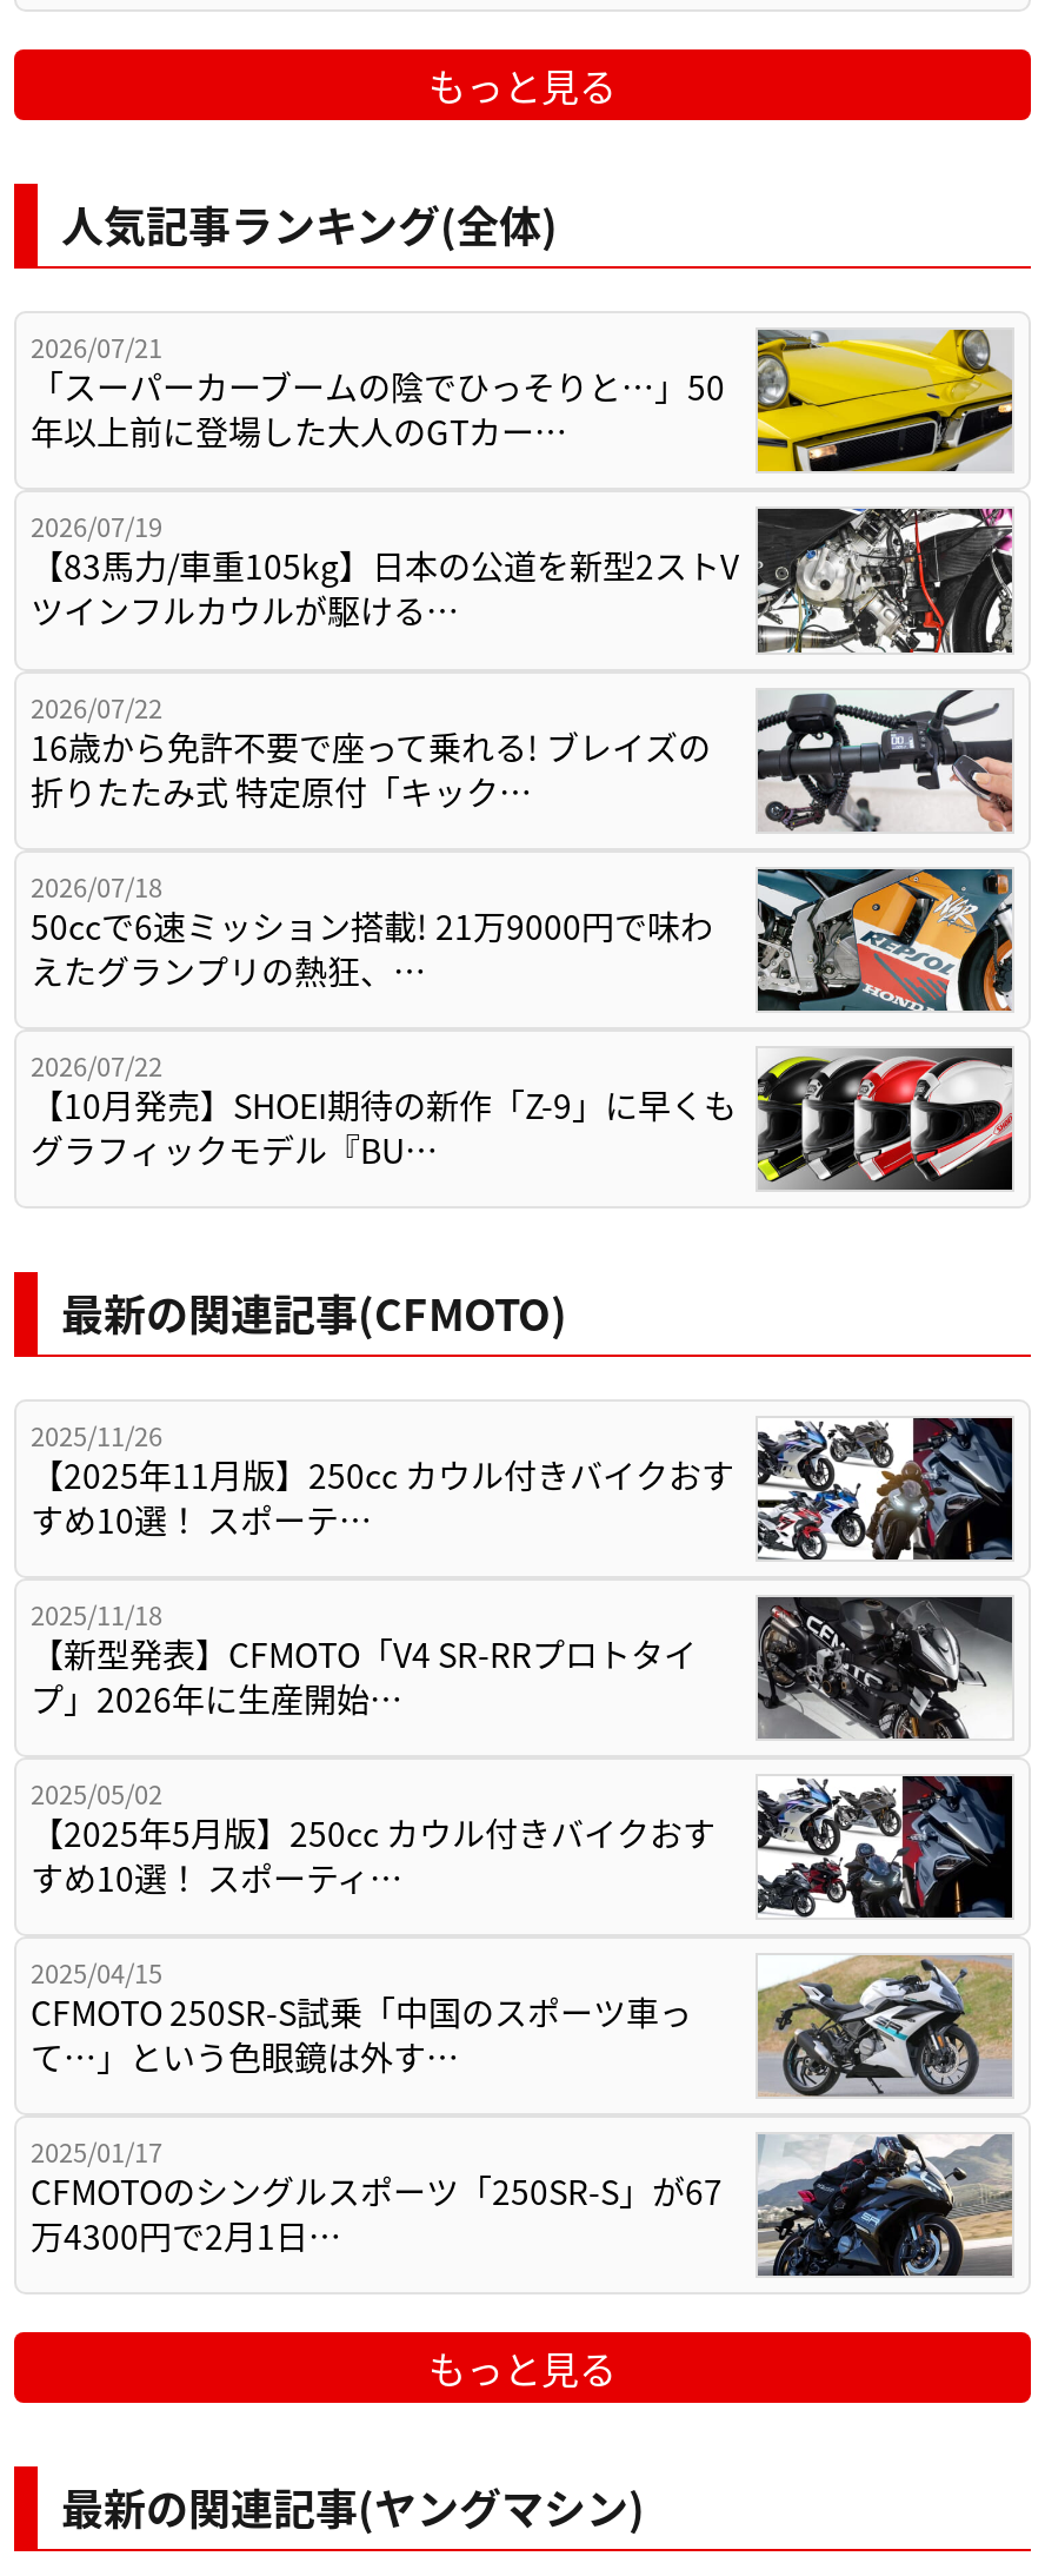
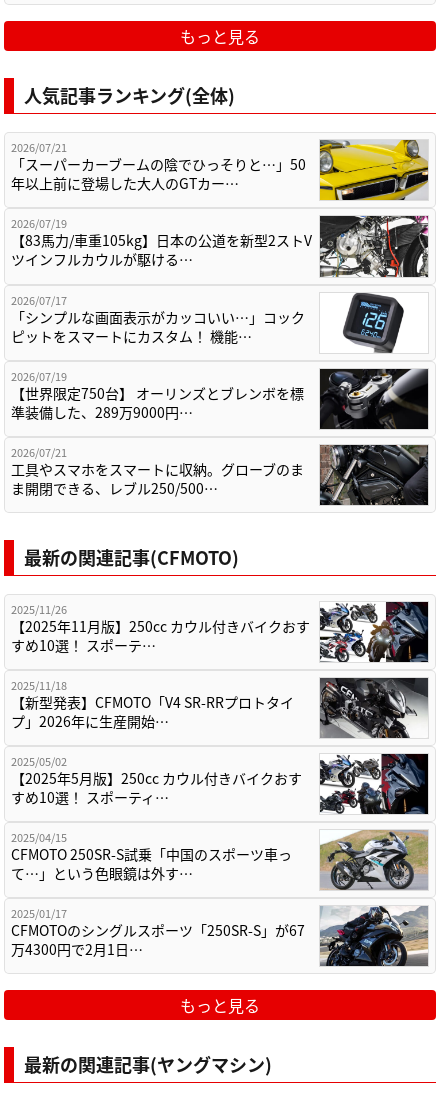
- [image]
- 2026/07/22
- 16歳から免許不要で座って乗れる! ブレイズの
- 折りたたみ式 特定原付「キック…
+ [image]
+ 2026/07/17
+ 「シンプルな画面表示がカッコいい…」コック
+ ピットをスマートにカスタム！ 機能…

- [image]
- 2026/07/18
- 50ccで6速ミッション搭載! 21万9000円で味わ
- えたグランプリの熱狂、…
+ [image]
+ 2026/07/19
+ 【世界限定750台】 オーリンズとブレンボを標
+ 準装備した、289万9000円…

- [image]
- 2026/07/22
- 【10月発売】SHOEI期待の新作「Z-9」に早くも
- グラフィックモデル『BU…
+ [image]
+ 2026/07/21
+ 工具やスマホをスマートに収納。グローブのま
+ ま開閉できる、レブル250/500…
